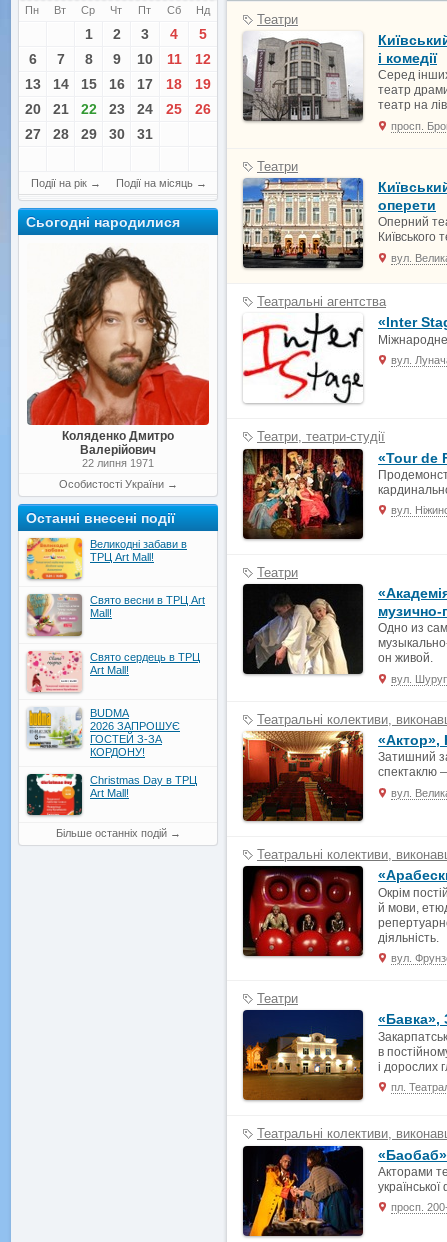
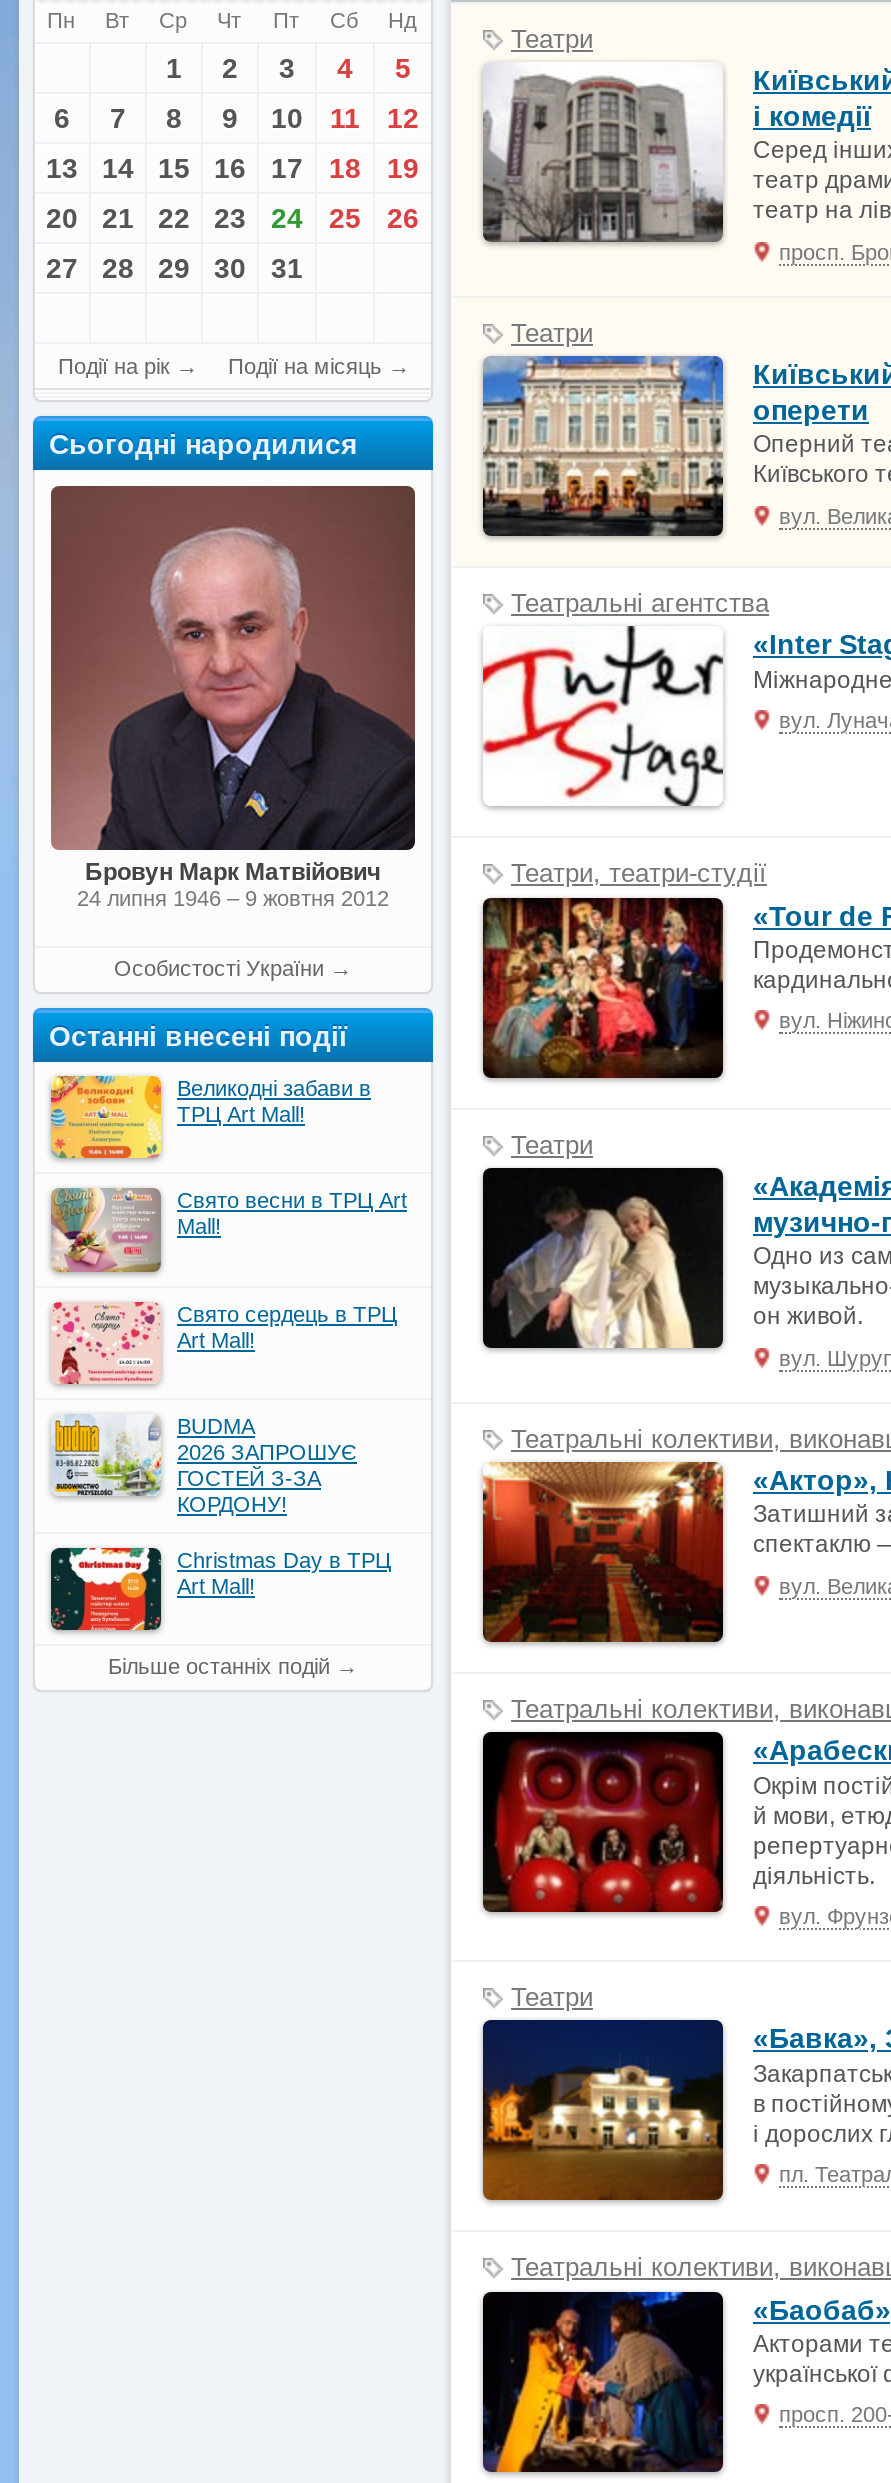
- [image]
- Коляденко Дмитро
- Валерійович
- 22 липня 1971
+ [image]
+ Бровун Марк Матвійович
+ 24 липня 1946 – 9 жовтня 2012
